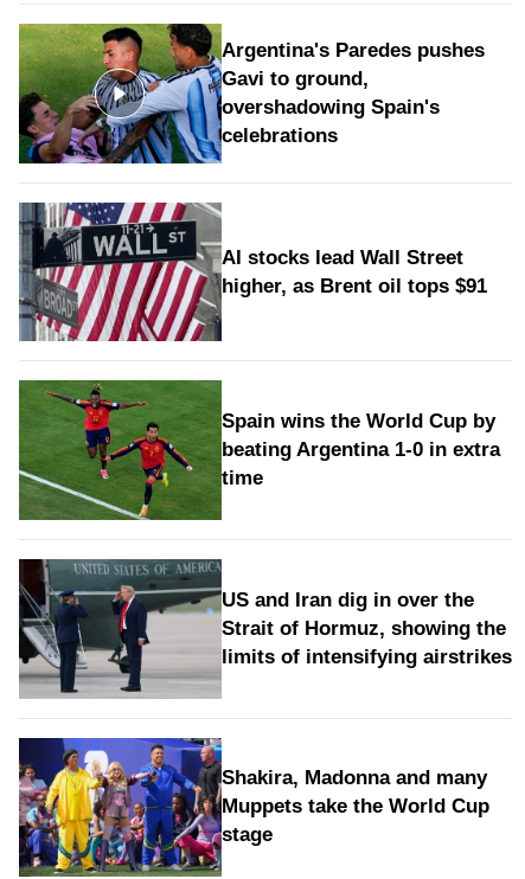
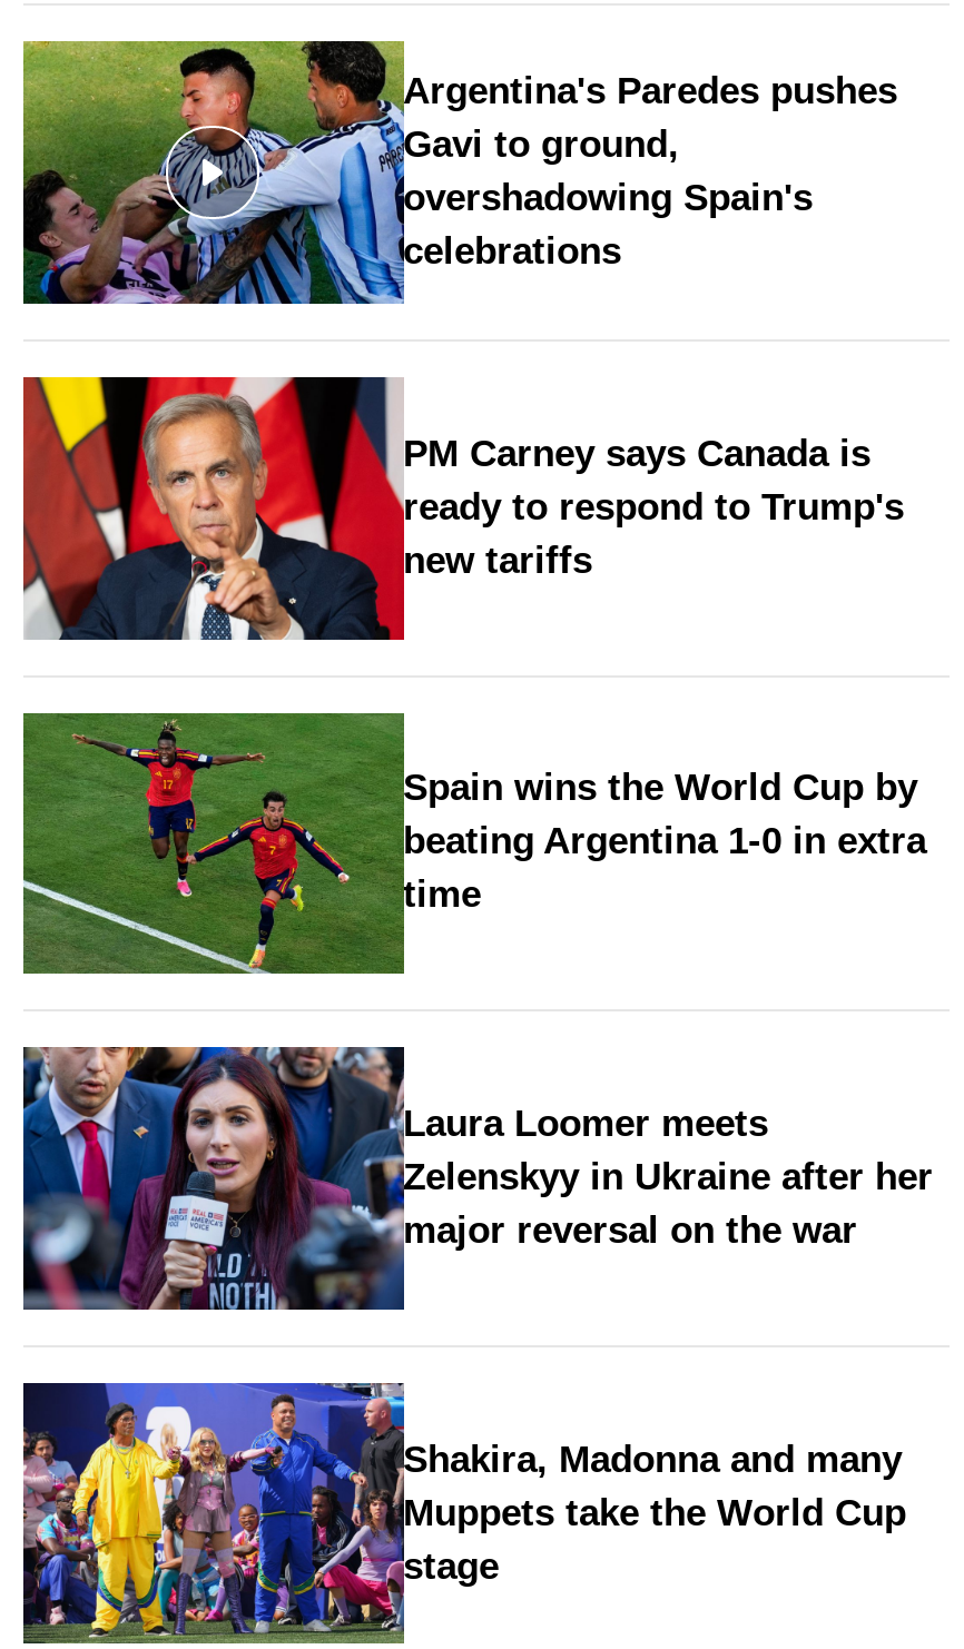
- [image]
- AI stocks lead Wall Street
- higher, as Brent oil tops $91
+ [image]
+ PM Carney says Canada is
+ ready to respond to Trump's
+ new tariffs

- [image]
- US and Iran dig in over the
- Strait of Hormuz, showing the
- limits of intensifying airstrikes
+ [image]
+ Laura Loomer meets
+ Zelenskyy in Ukraine after her
+ major reversal on the war
